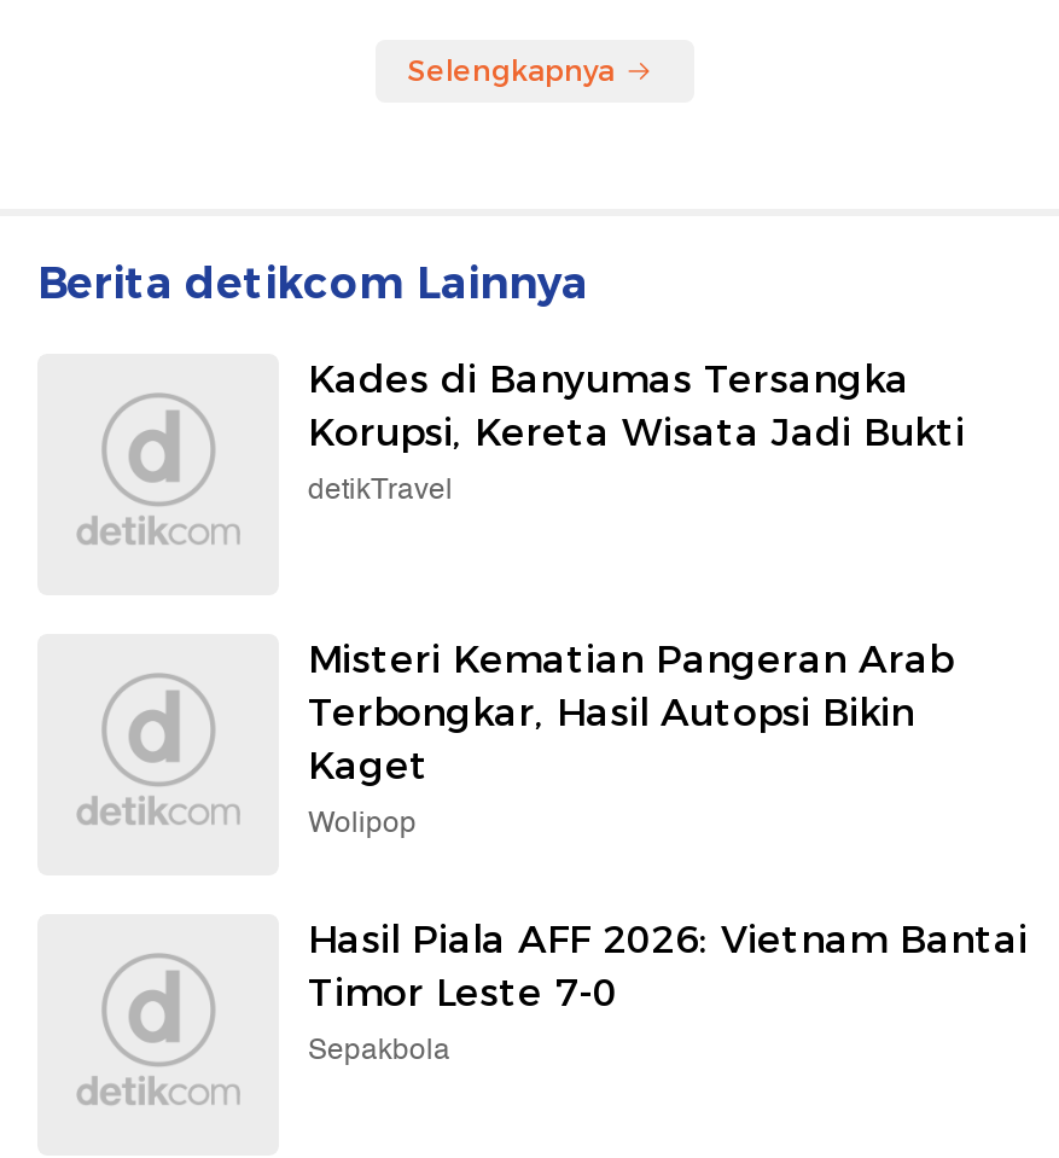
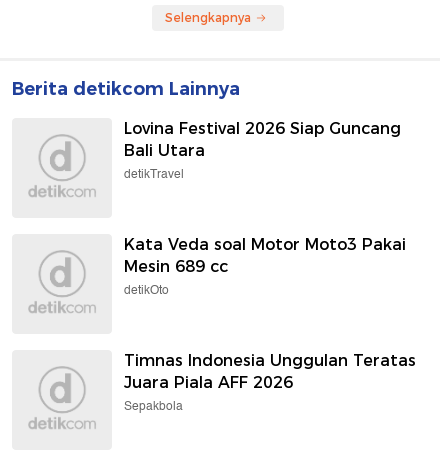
- Kades di Banyumas Tersangka
- Korupsi, Kereta Wisata Jadi Bukti
+ Lovina Festival 2026 Siap Guncang
+ Bali Utara

- Misteri Kematian Pangeran Arab
- Terbongkar, Hasil Autopsi Bikin
- Kaget
- Wolipop
+ Kata Veda soal Motor Moto3 Pakai
+ Mesin 689 cc
+ detikOto

- Hasil Piala AFF 2026: Vietnam Bantai
- Timor Leste 7-0
+ Timnas Indonesia Unggulan Teratas
+ Juara Piala AFF 2026
